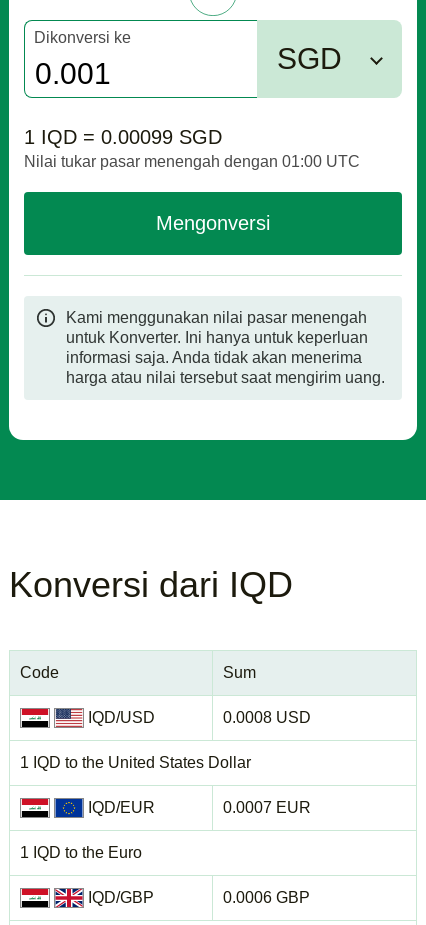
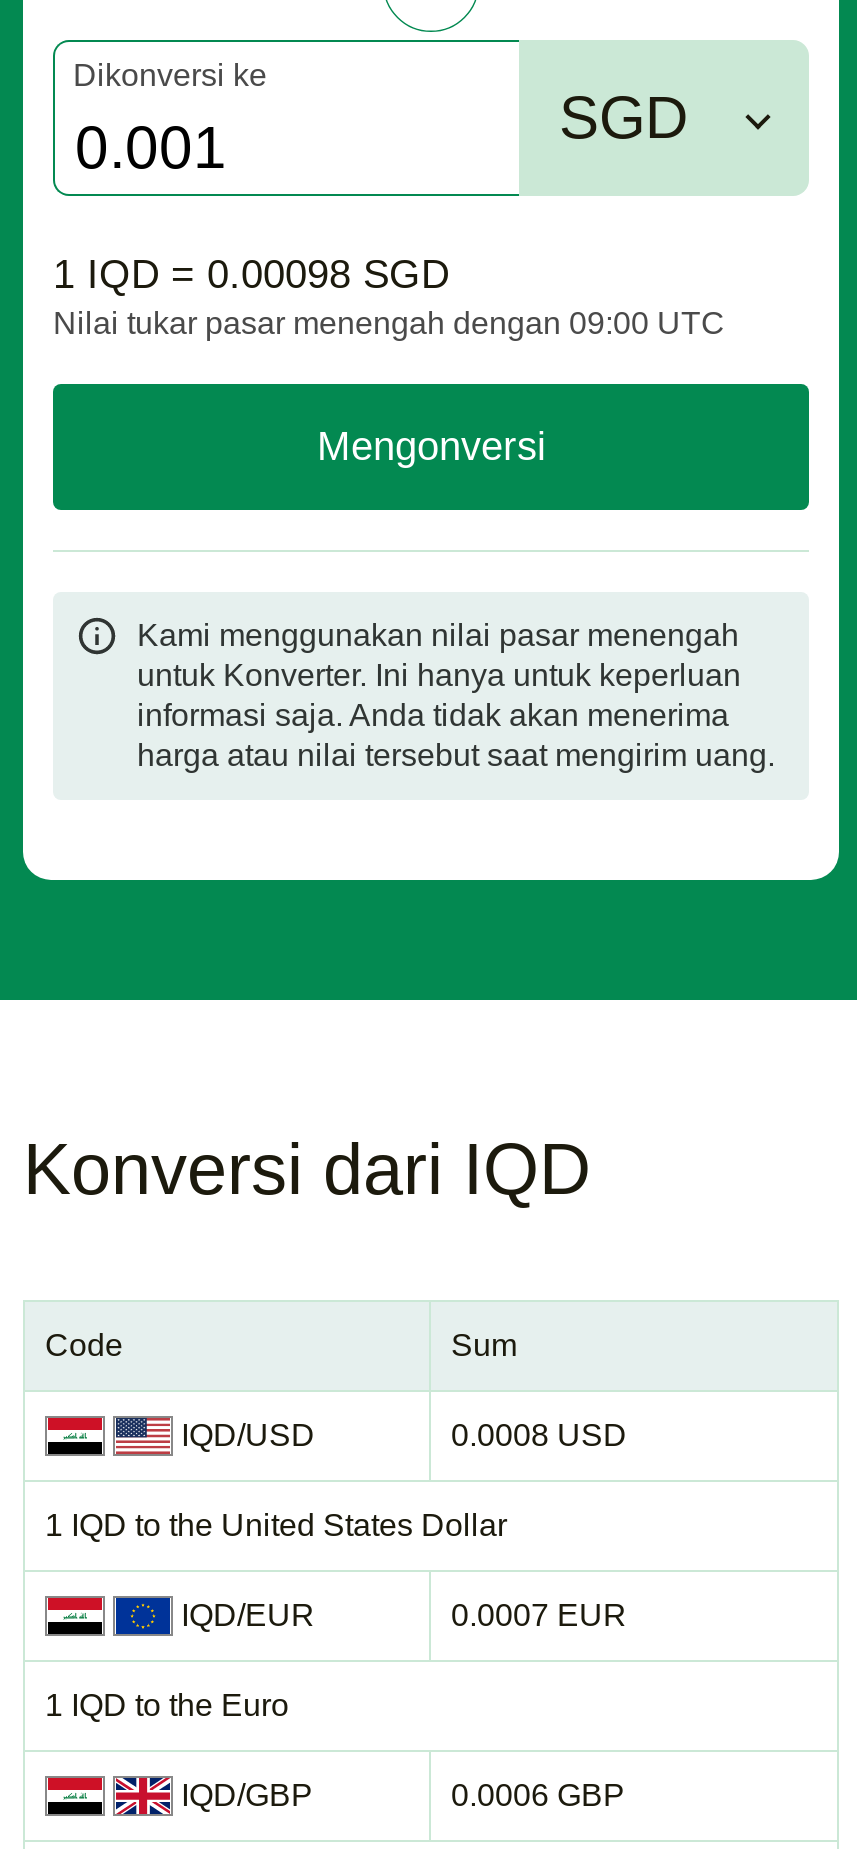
- 1 IQD = 0.00099 SGD
+ 1 IQD = 0.00098 SGD

- Nilai tukar pasar menengah dengan 01:00 UTC
+ Nilai tukar pasar menengah dengan 09:00 UTC
